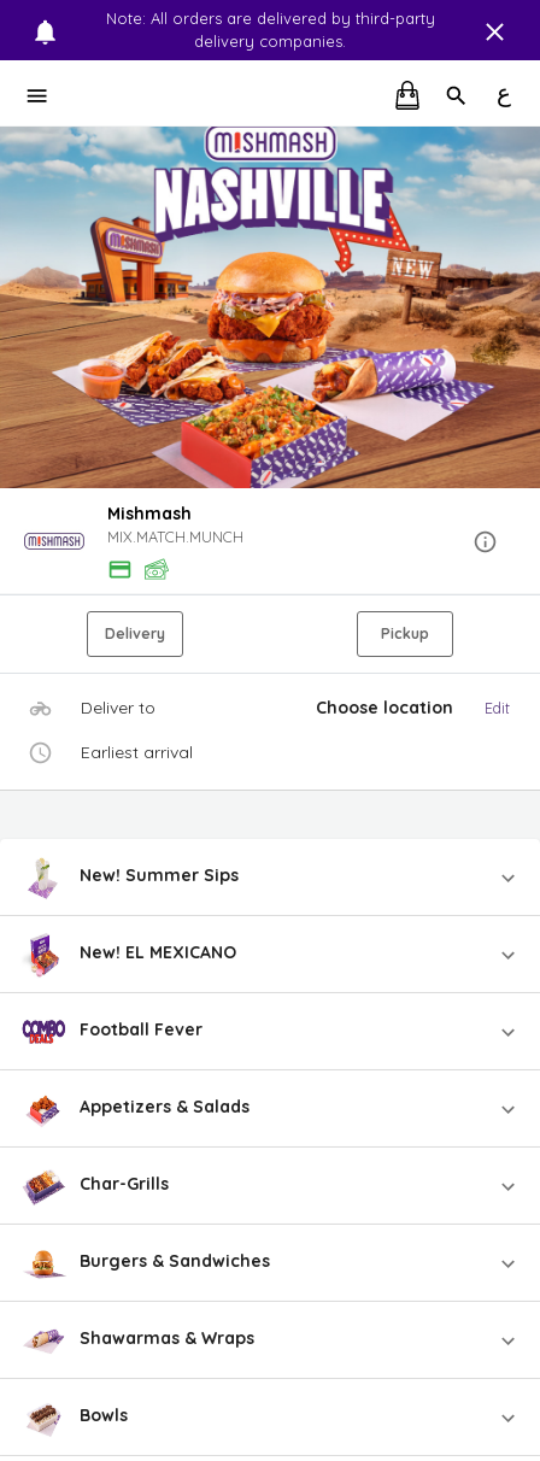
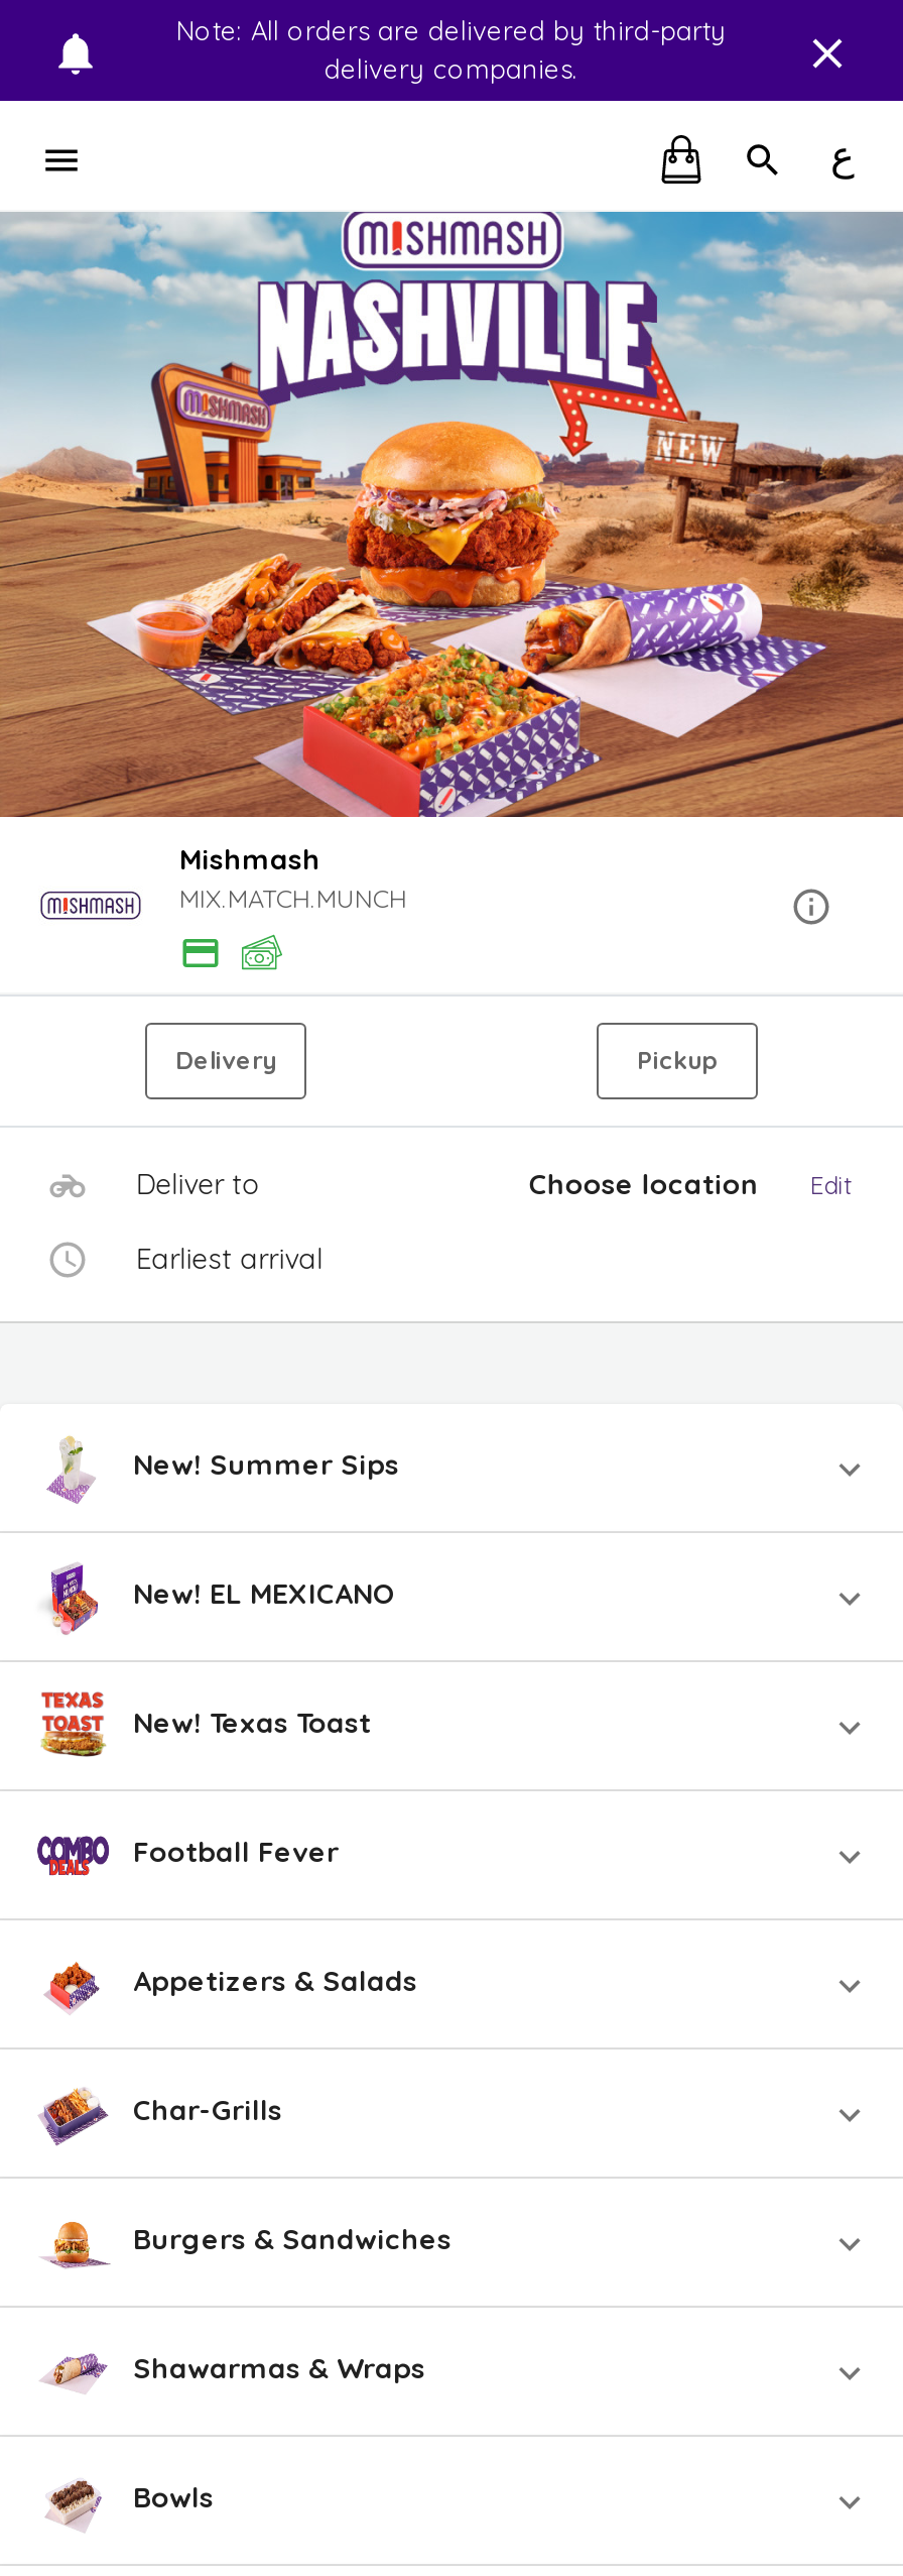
+ [image]
+ New! Texas Toast
